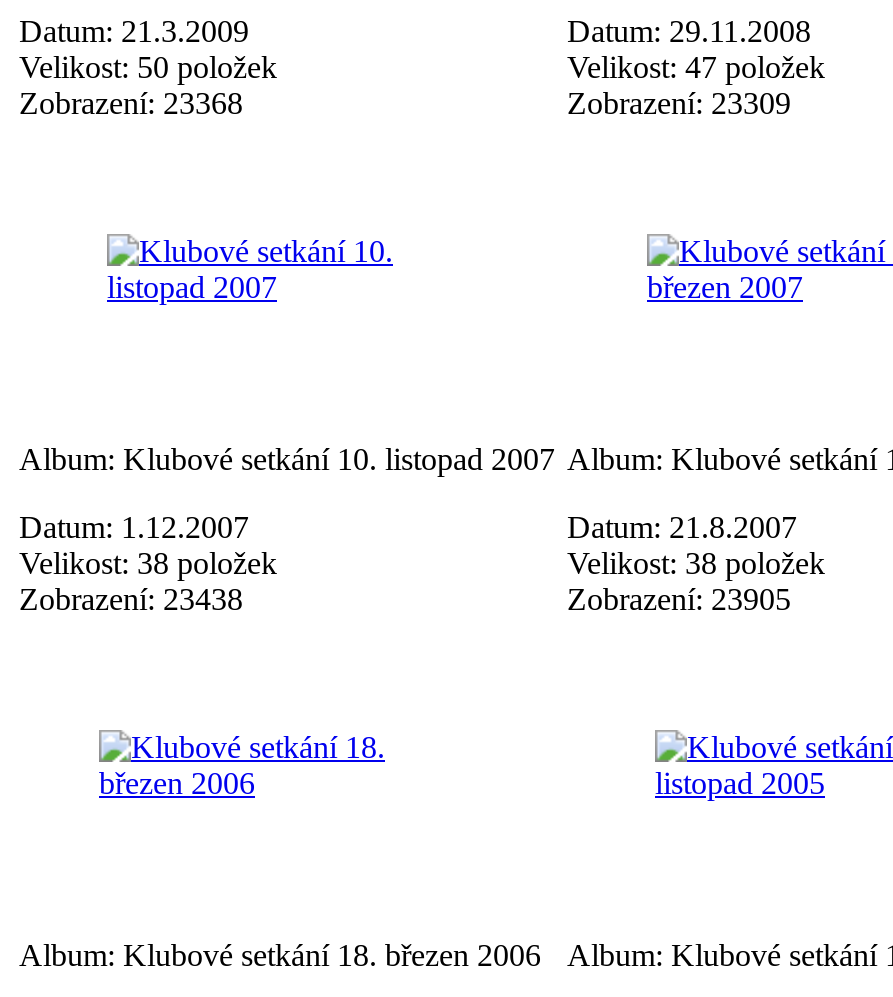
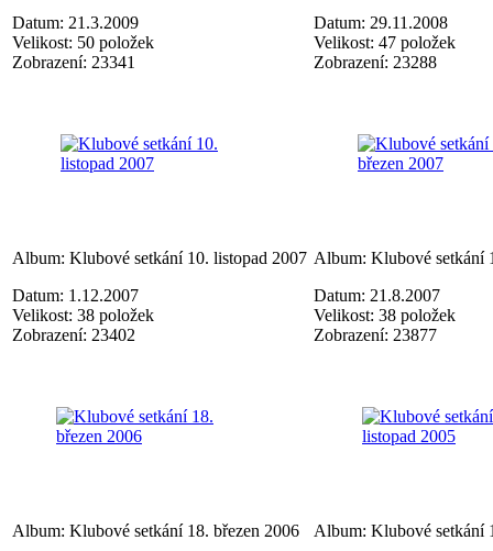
- Zobrazení: 23368
+ Zobrazení: 23341

- Zobrazení: 23309
+ Zobrazení: 23288

- Zobrazení: 23438
+ Zobrazení: 23402

- Zobrazení: 23905
+ Zobrazení: 23877
